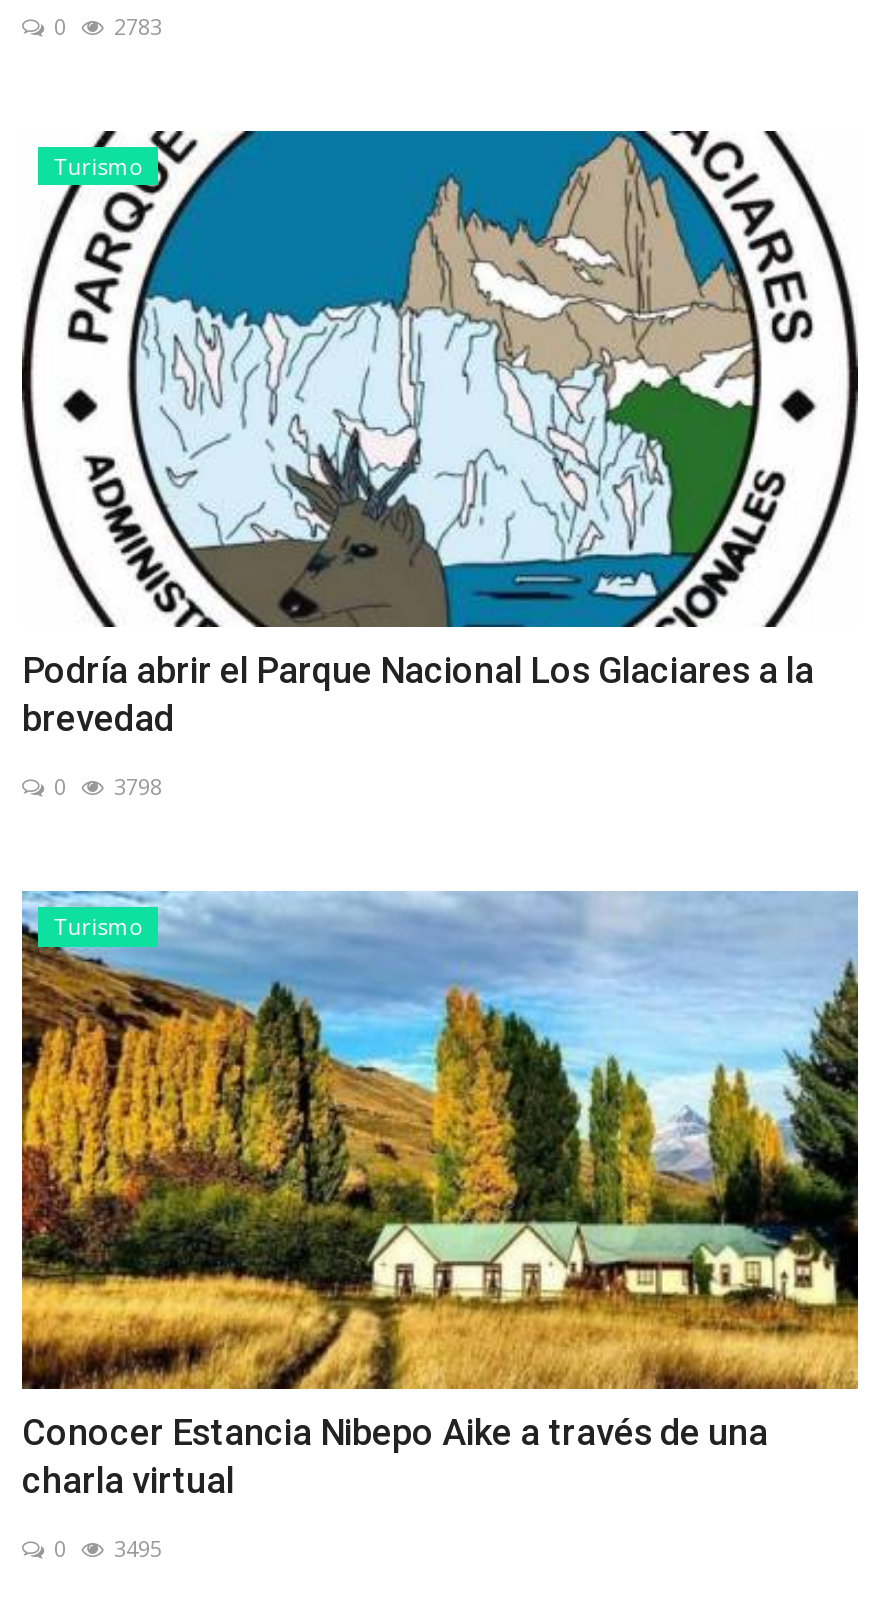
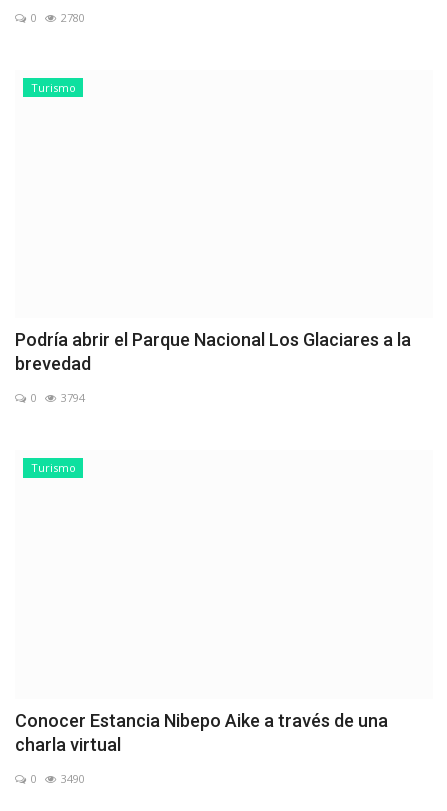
- 0 2783
+ 0 2780

- [image]

- 0 3798
+ 0 3794

- [image]

- 0 3495
+ 0 3490
